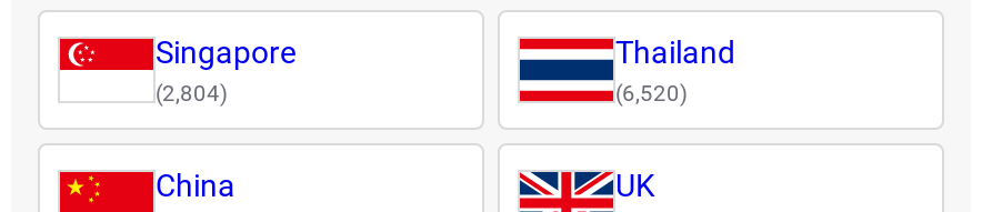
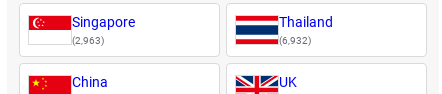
- (2,804)
+ (2,963)

- (6,520)
+ (6,932)
